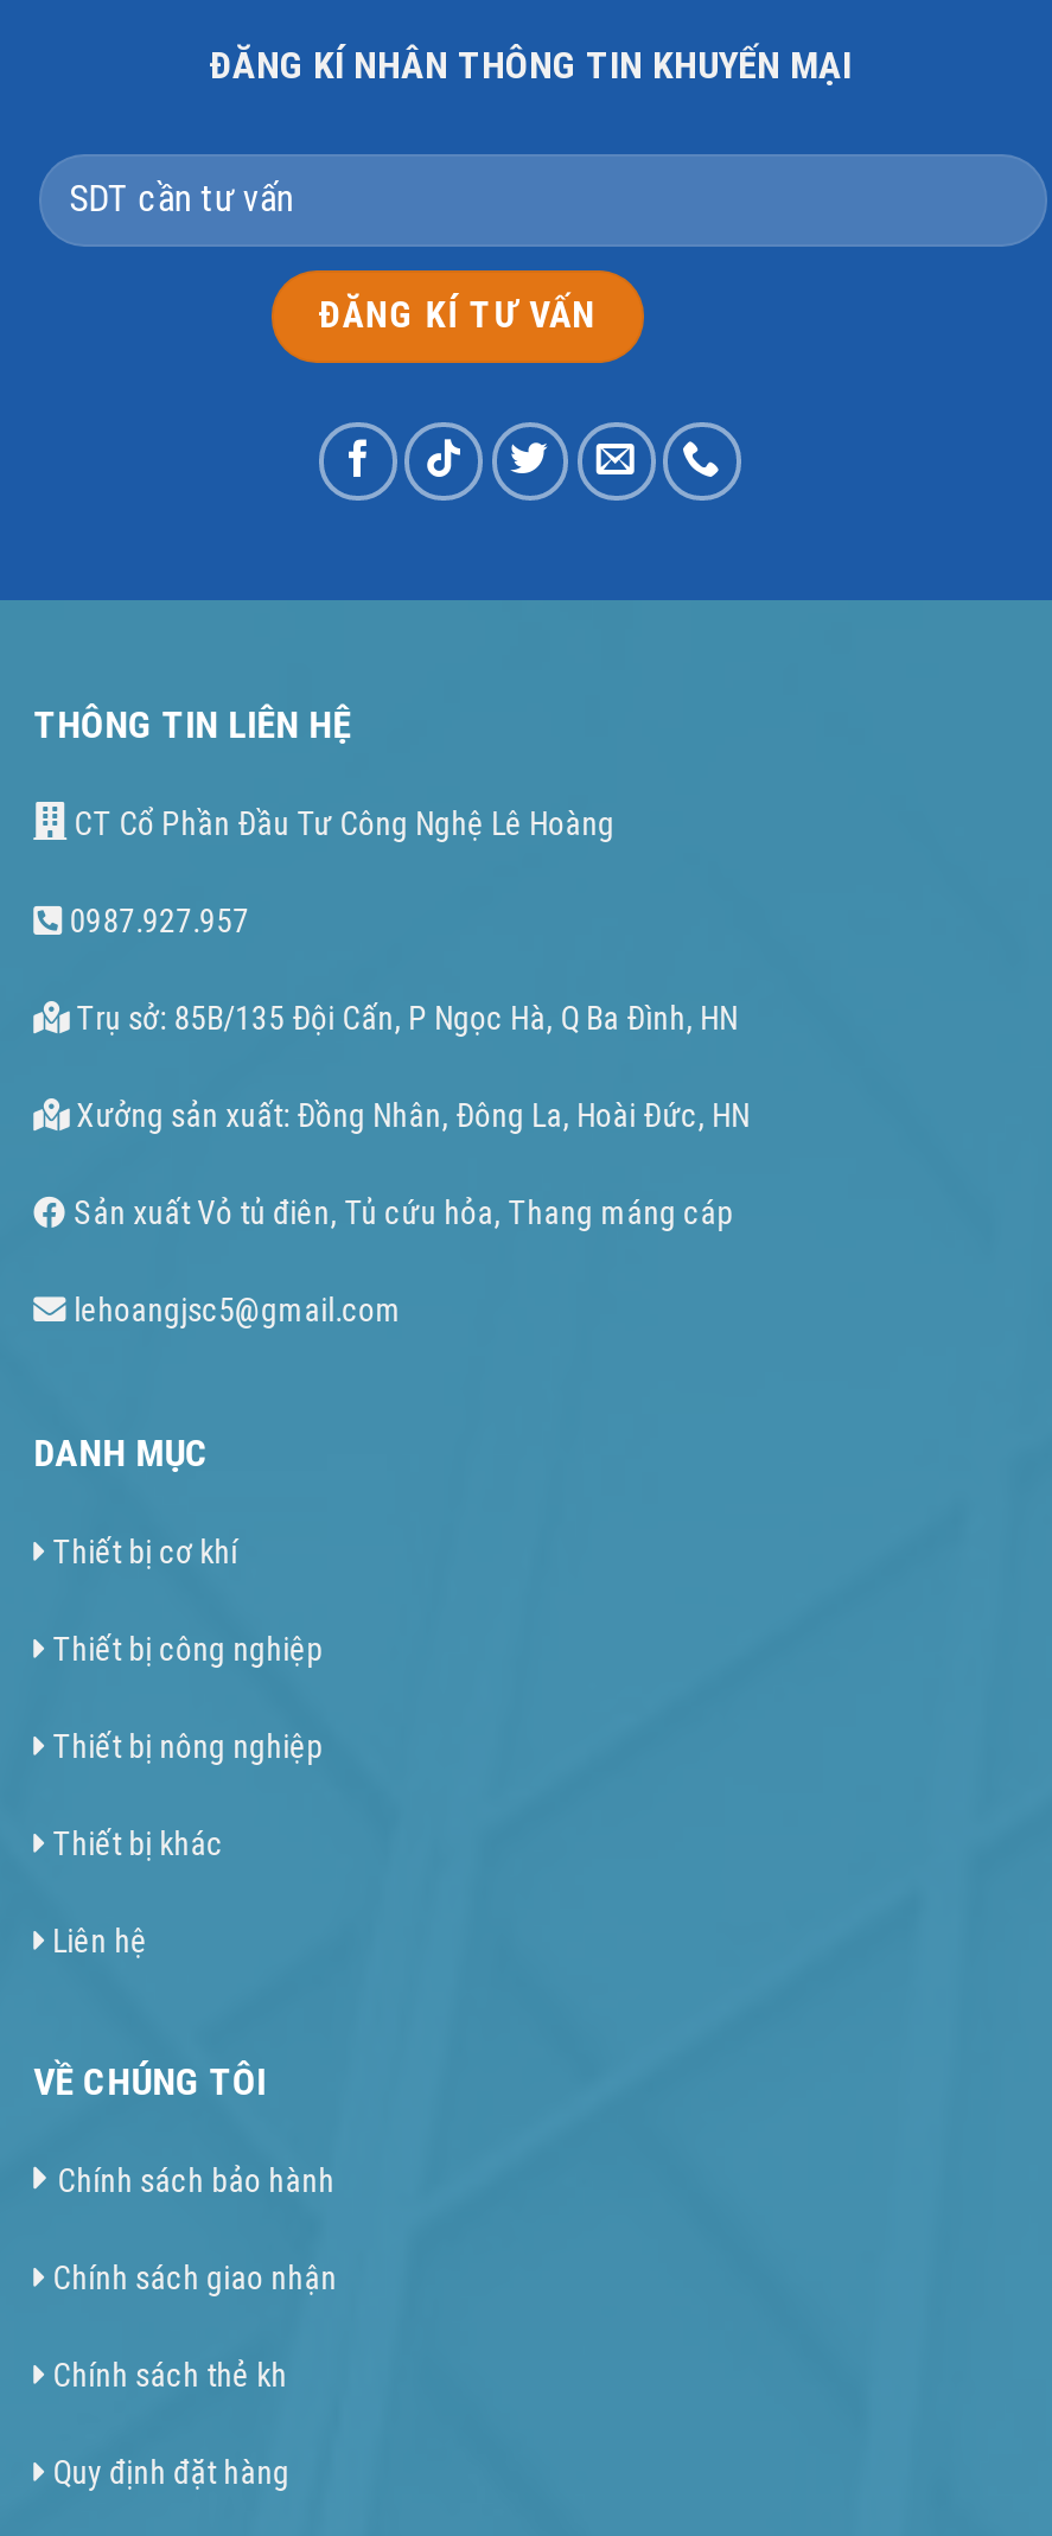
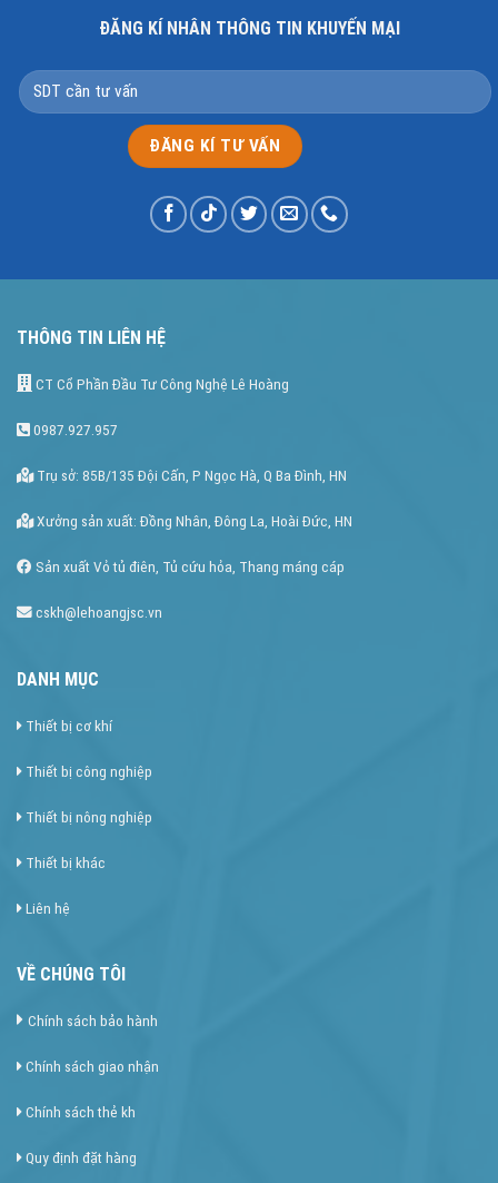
- lehoangjsc5@gmail.com
+ cskh@lehoangjsc.vn
